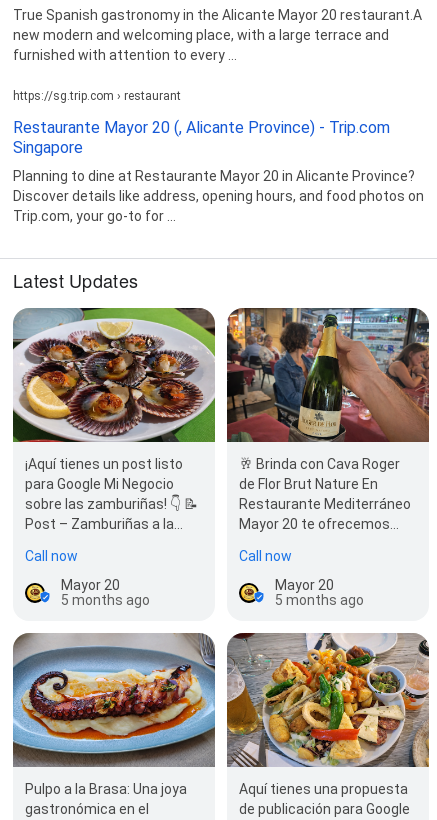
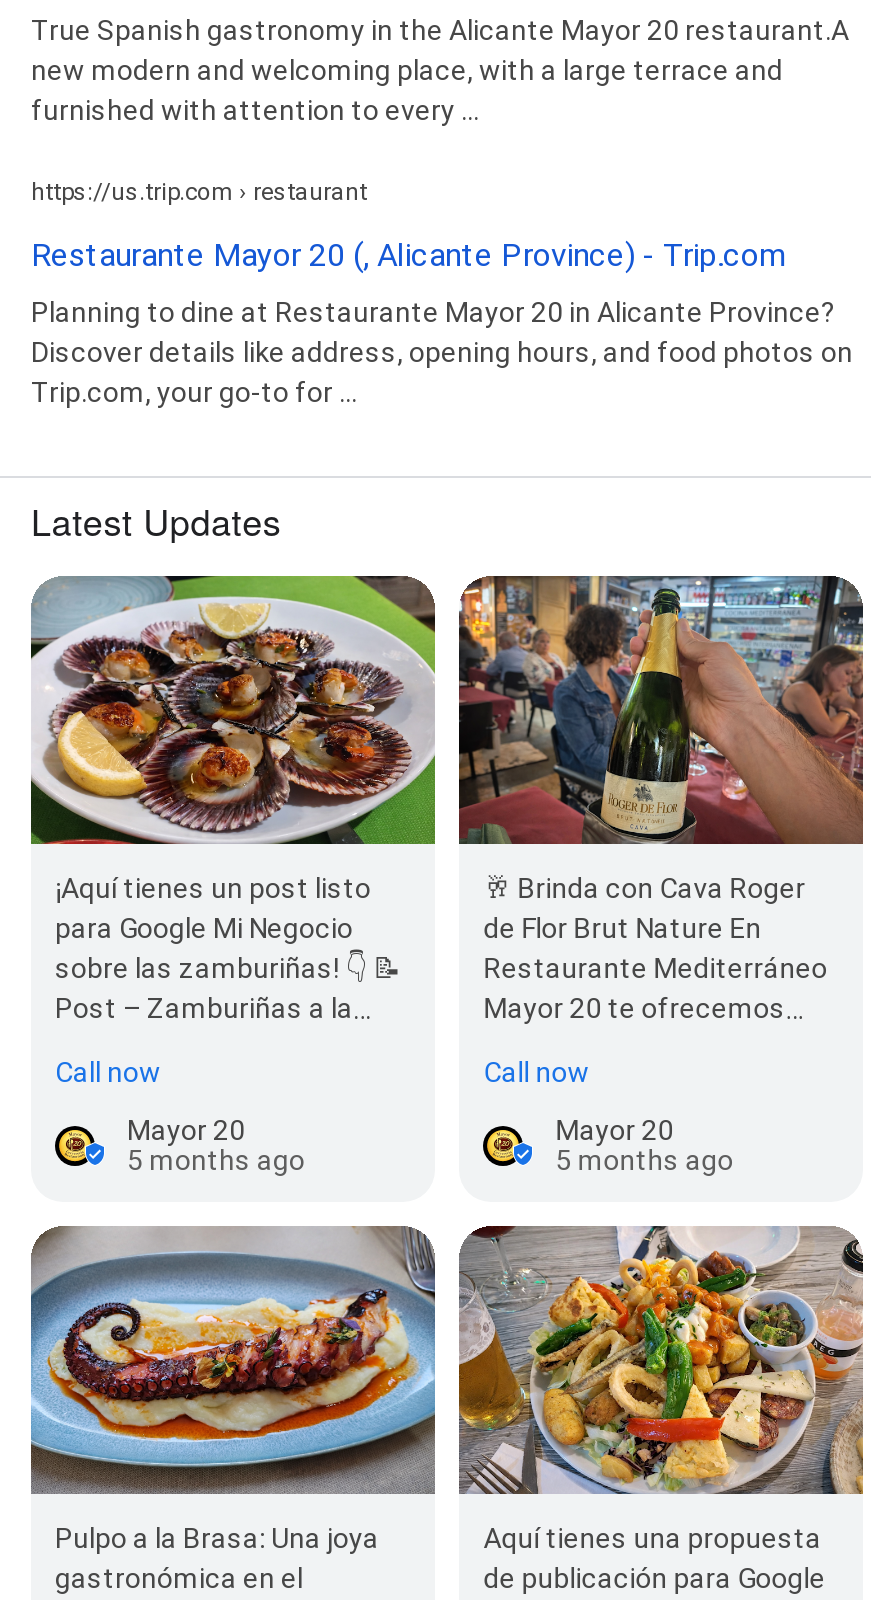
- https://sg.trip.com › restaurant
+ https://us.trip.com › restaurant

- Singapore
